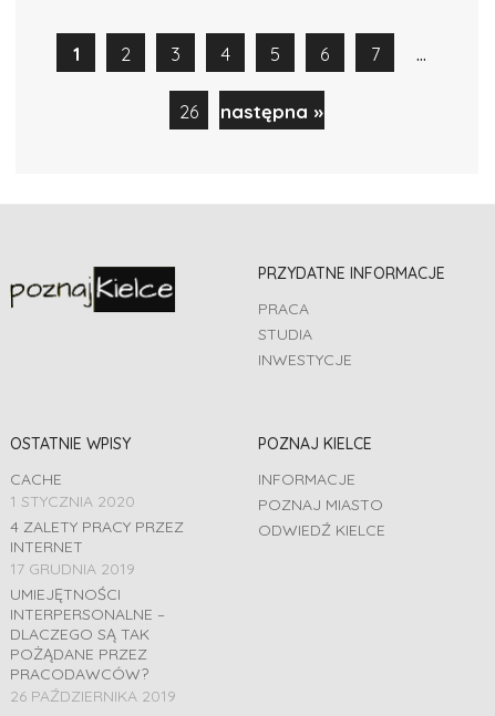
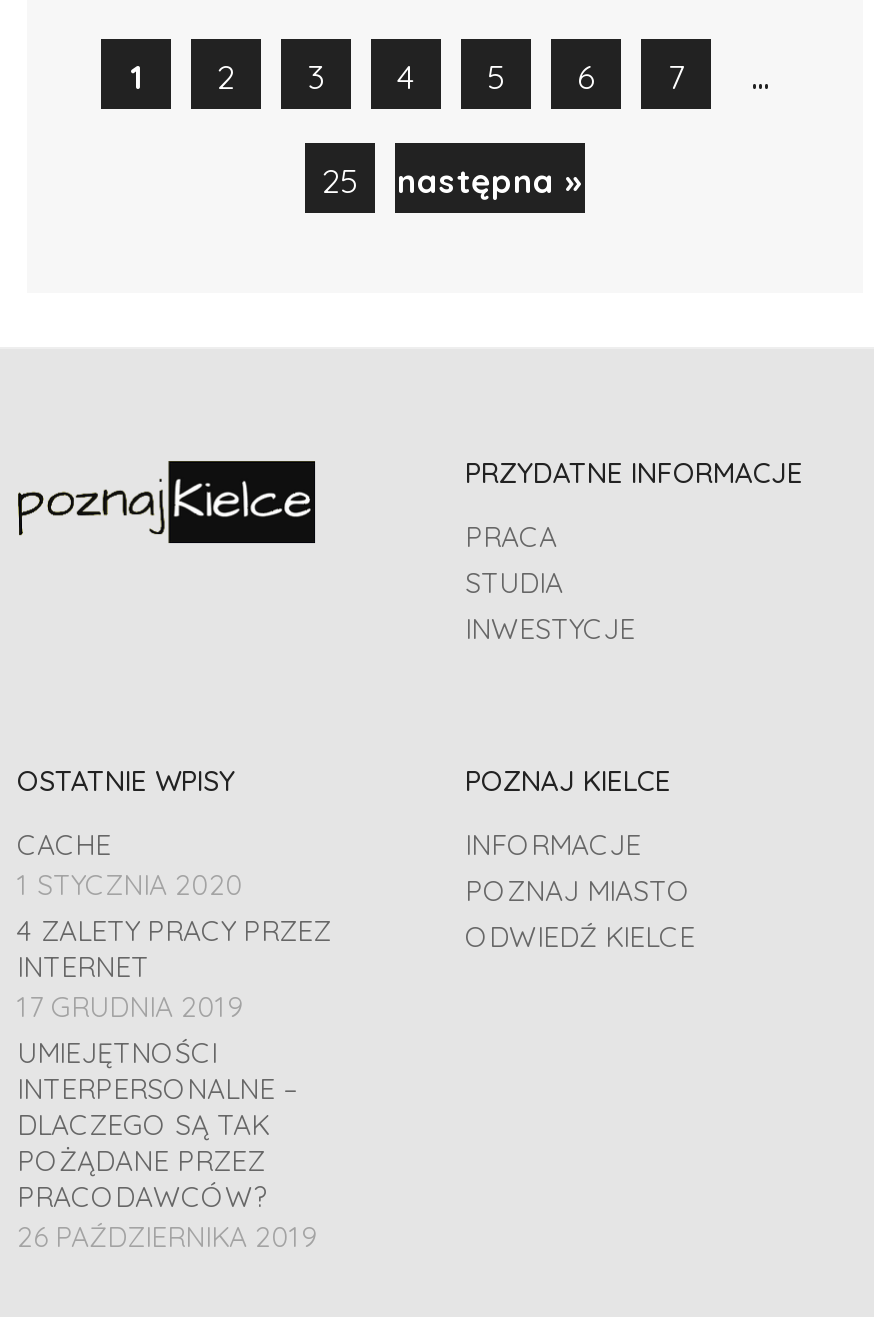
- 26 następna »
+ 25 następna »
